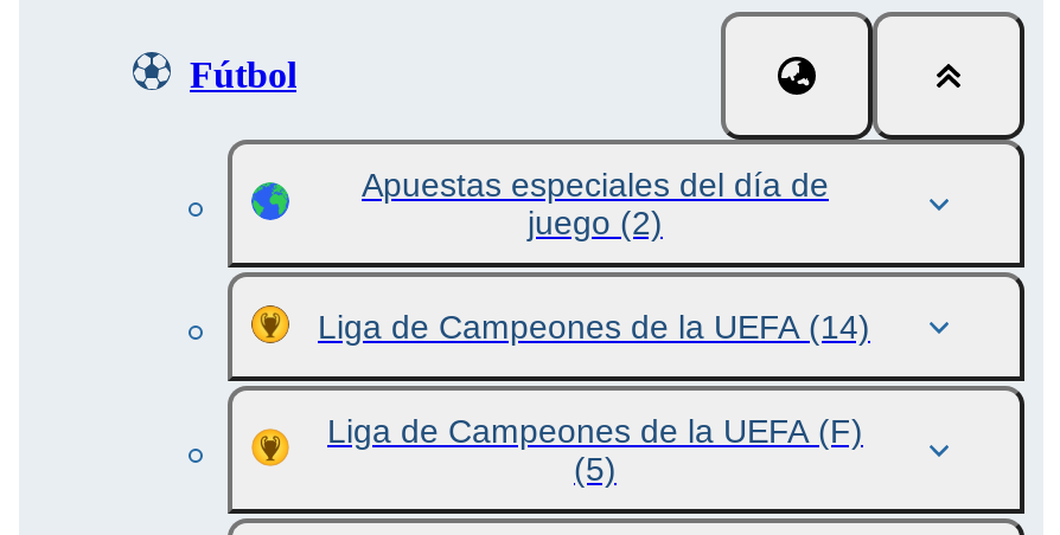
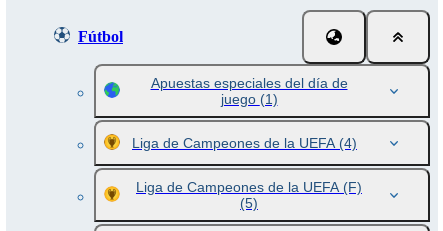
- juego (2)
+ juego (1)

- Liga de Campeones de la UEFA (14)
+ Liga de Campeones de la UEFA (4)
